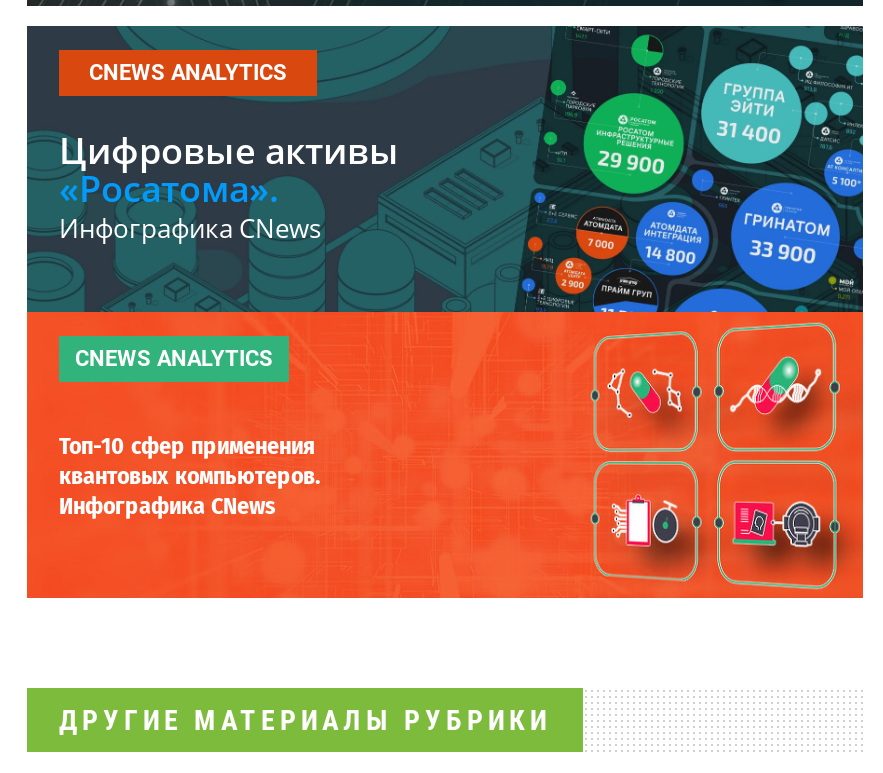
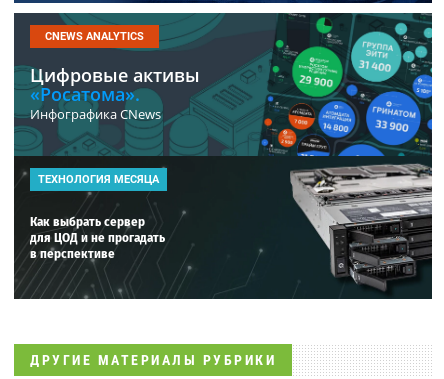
- [image]
- CNEWS ANALYTICS
+ [image]
+ ТЕХНОЛОГИЯ МЕСЯЦА

- Топ-10 сфер применения
- квантовых компьютеров.
- Инфографика CNews
+ Как выбрать сервер
+ для ЦОД и не прогадать
+ в перспективе
